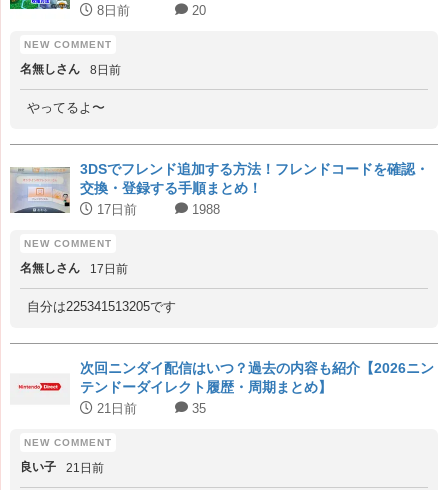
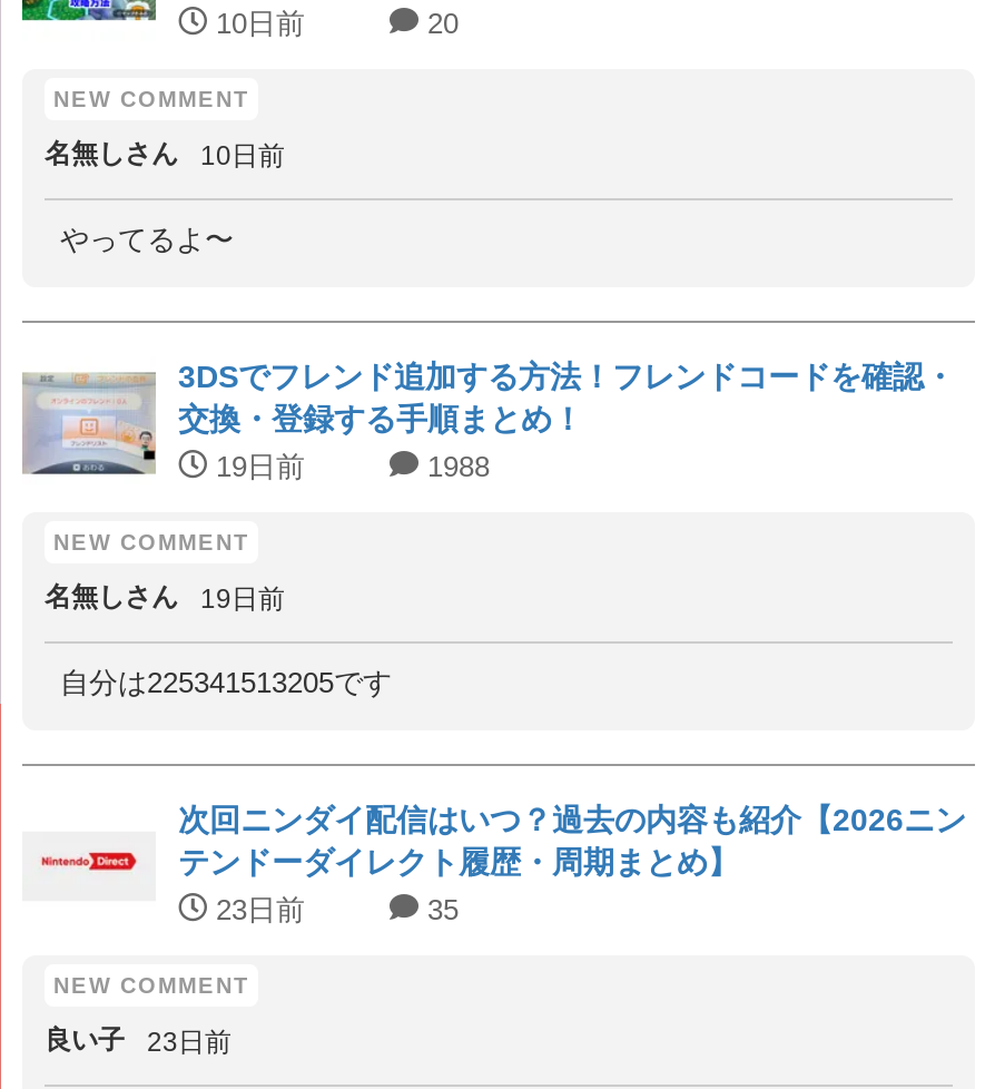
- 8日前
+ 10日前

- 名無しさん 8日前
+ 名無しさん 10日前

- 17日前
+ 19日前

- 名無しさん 17日前
+ 名無しさん 19日前

- 21日前
+ 23日前

- 良い子 21日前
+ 良い子 23日前
